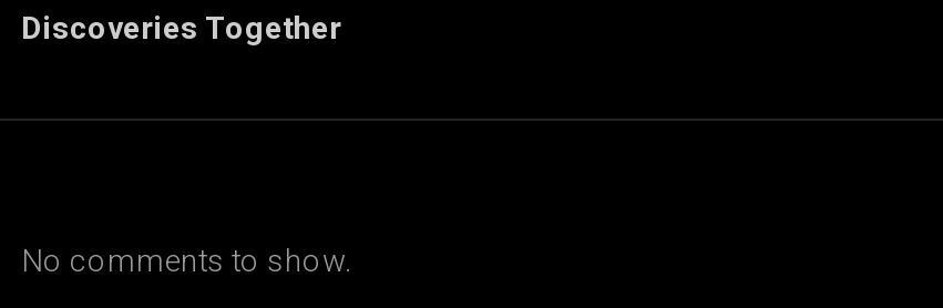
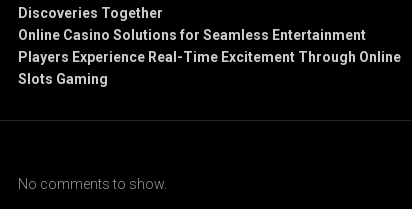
+ Online Casino Solutions for Seamless Entertainment
+ Players Experience Real-Time Excitement Through Online
+ Slots Gaming
